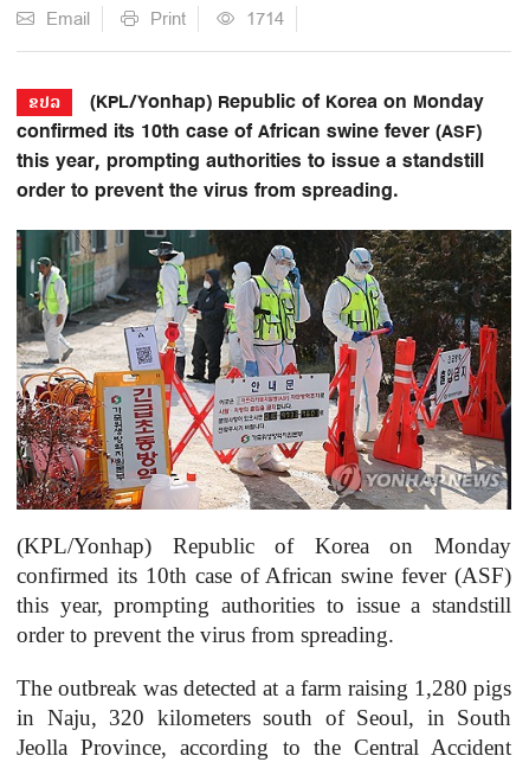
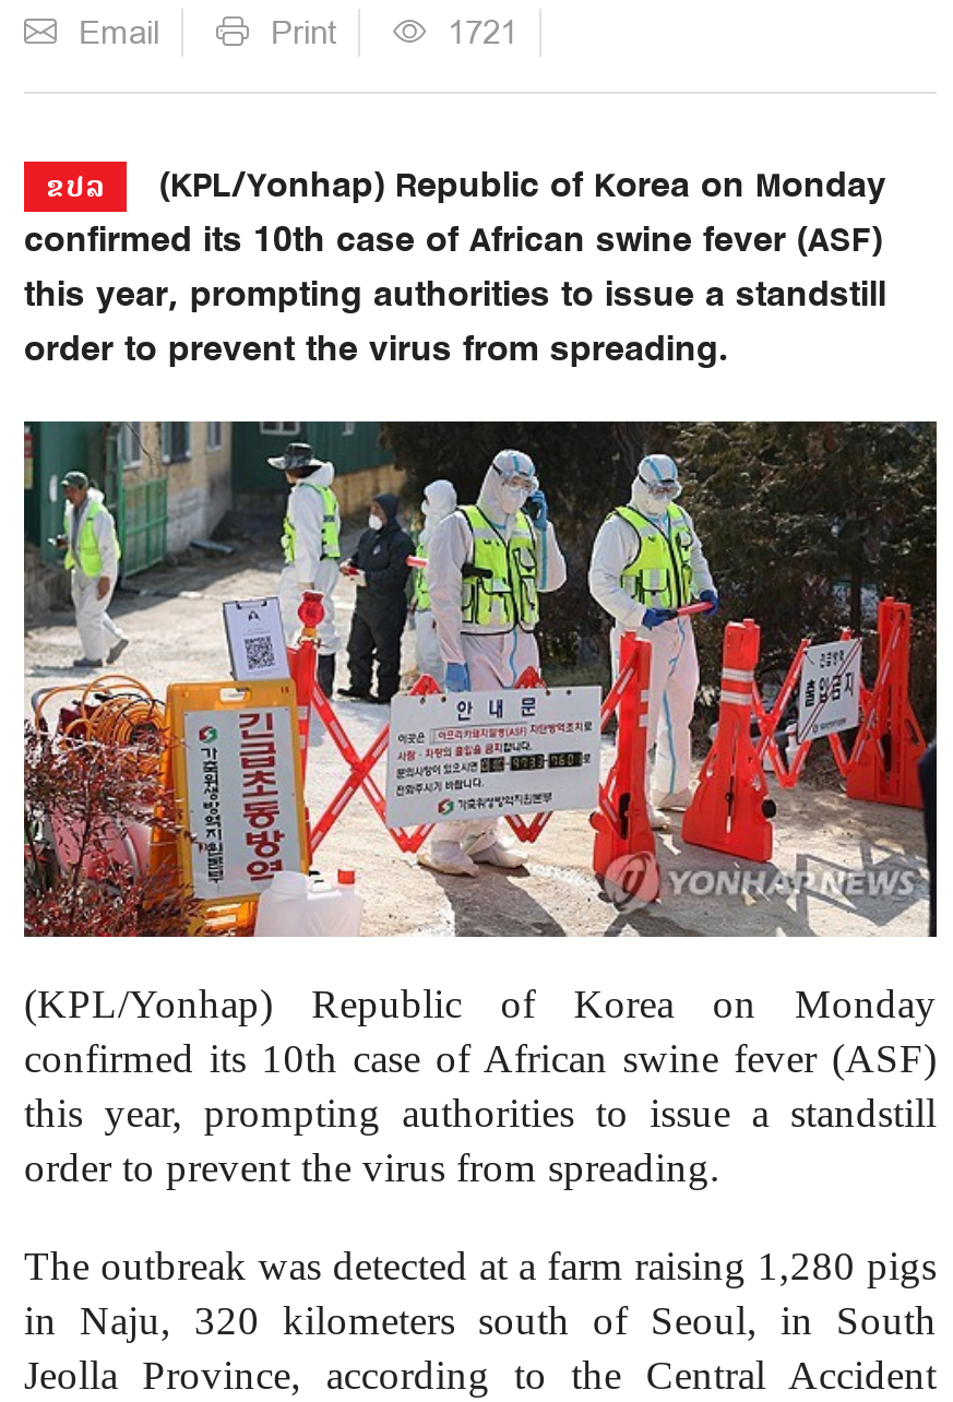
- 1714
+ 1721
